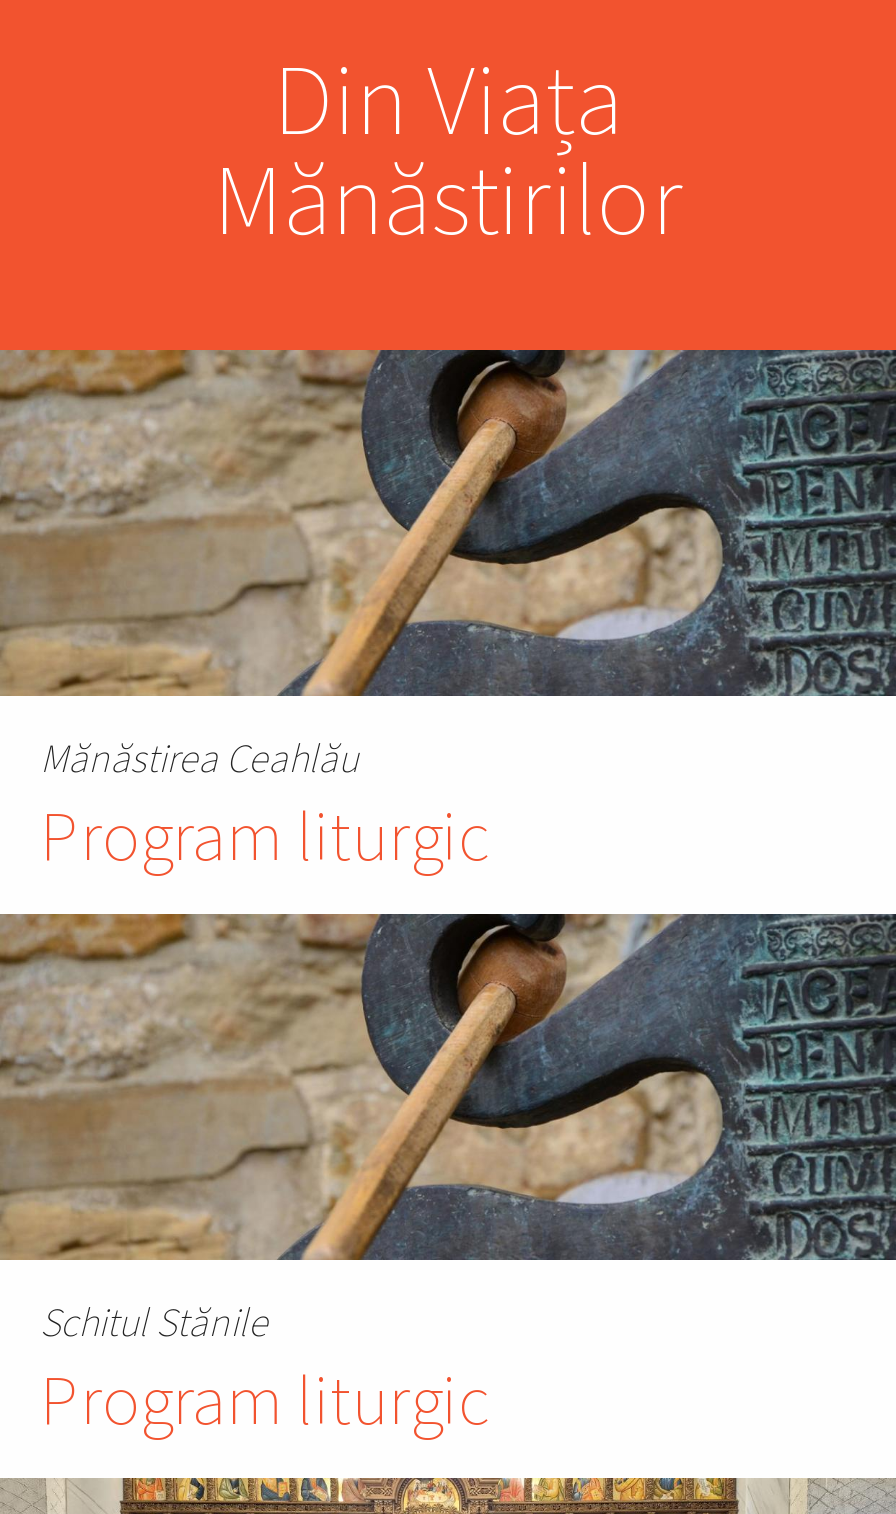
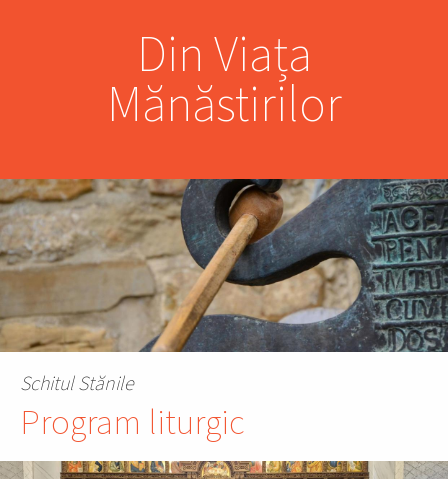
- Mănăstirea Ceahlău
- Program liturgic
